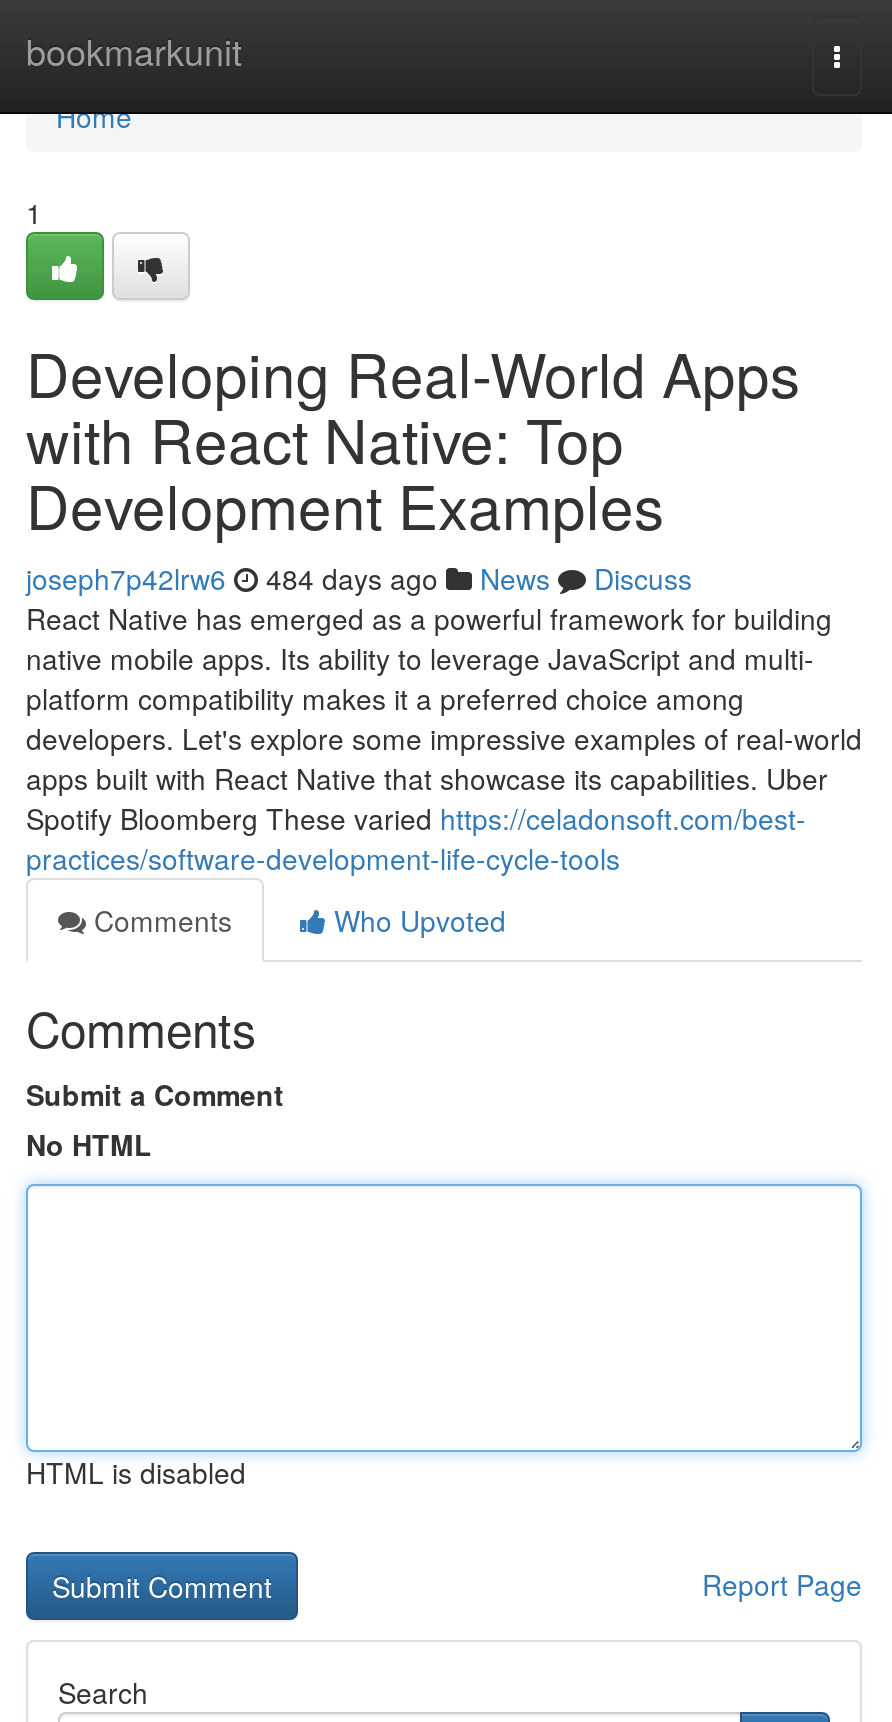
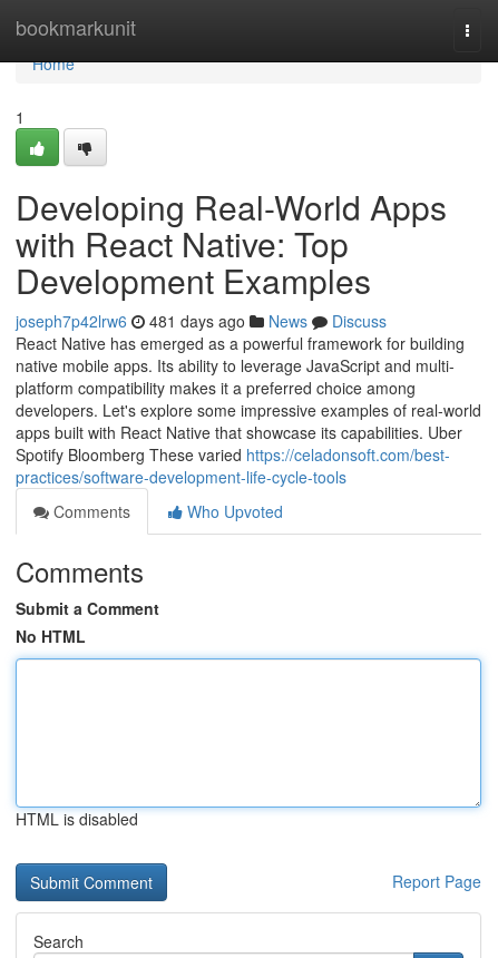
- joseph7p42lrw6 484 days ago News Discuss
+ joseph7p42lrw6 481 days ago News Discuss
